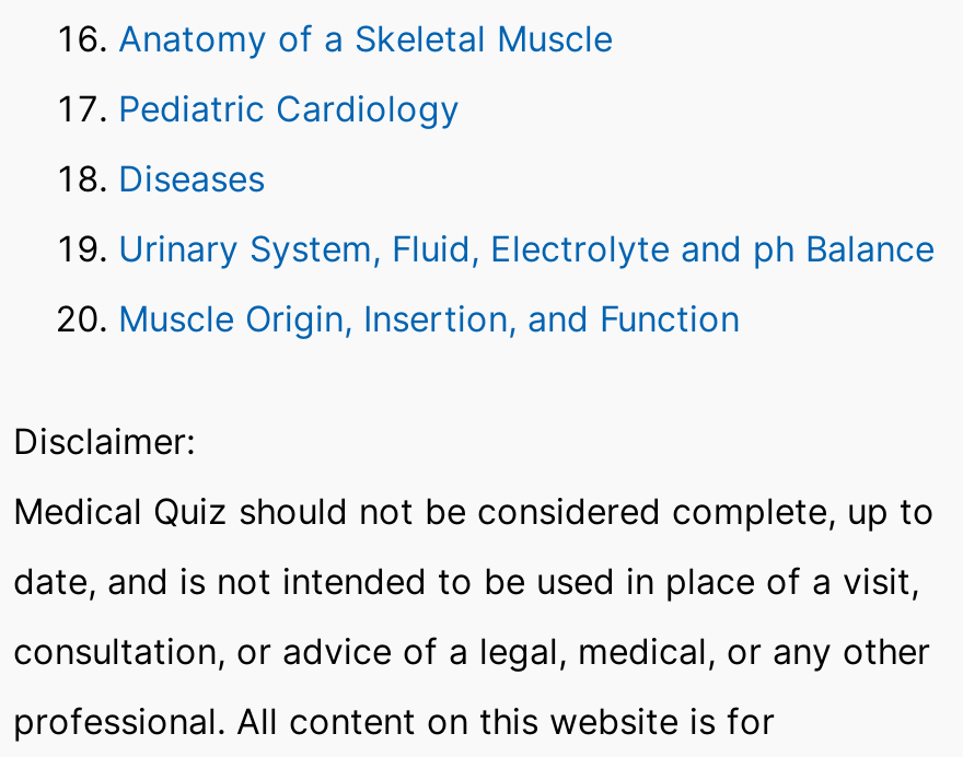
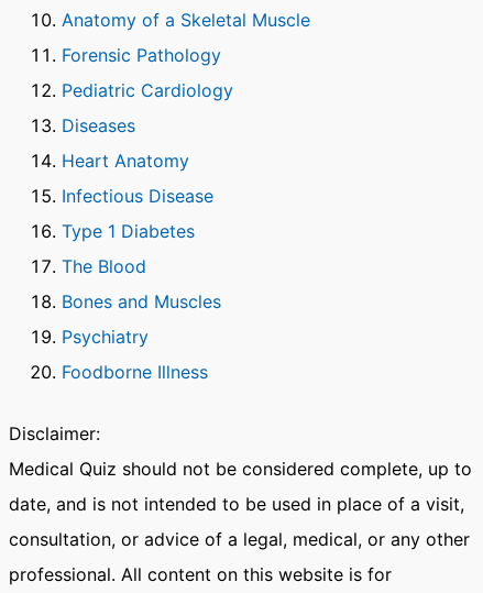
+ Forensic Pathology

- Urinary System, Fluid, Electrolyte and ph Balance
- Muscle Origin, Insertion, and Function
+ Heart Anatomy
+ Infectious Disease
+ Type 1 Diabetes
+ The Blood
+ Bones and Muscles
+ Psychiatry
+ Foodborne Illness
